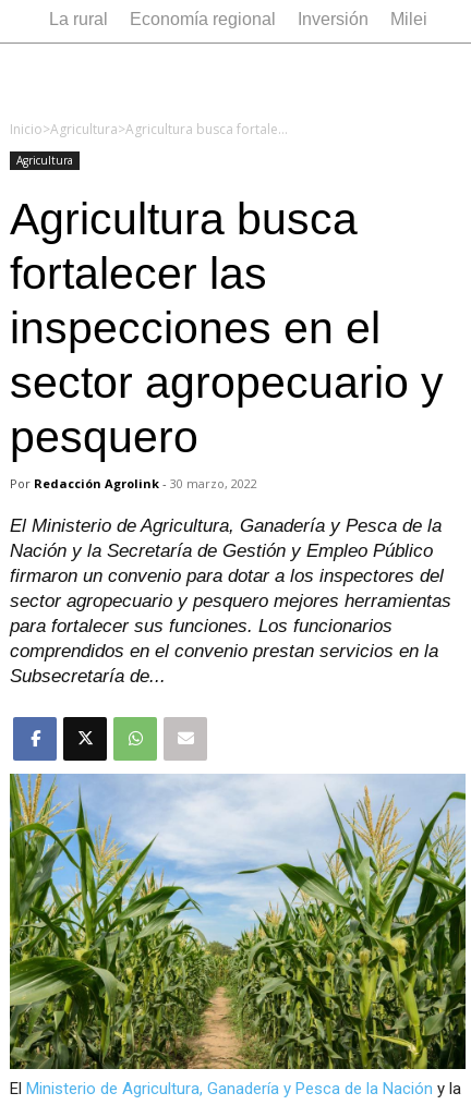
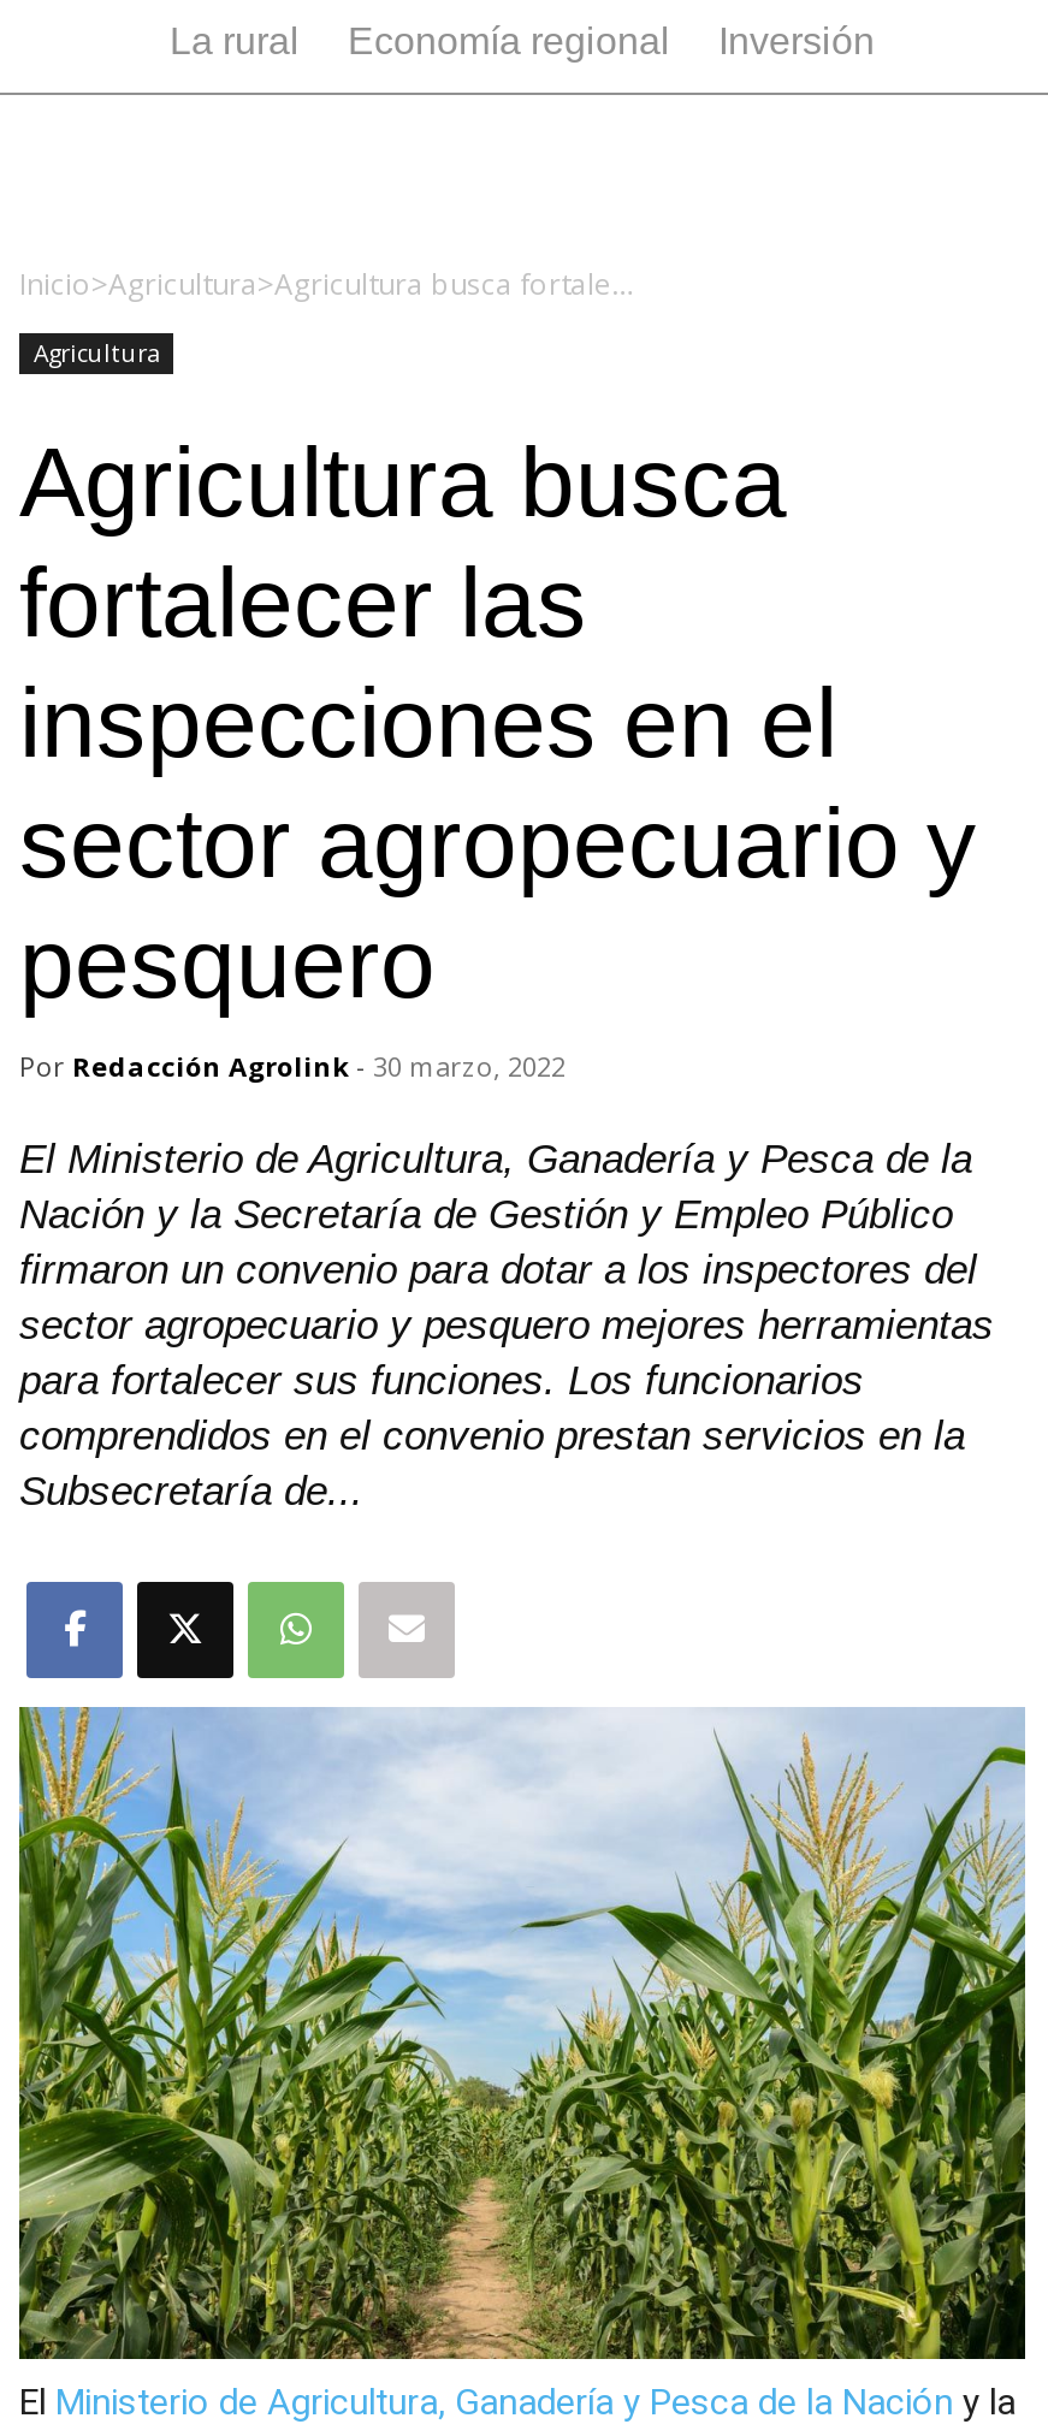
- Milei
